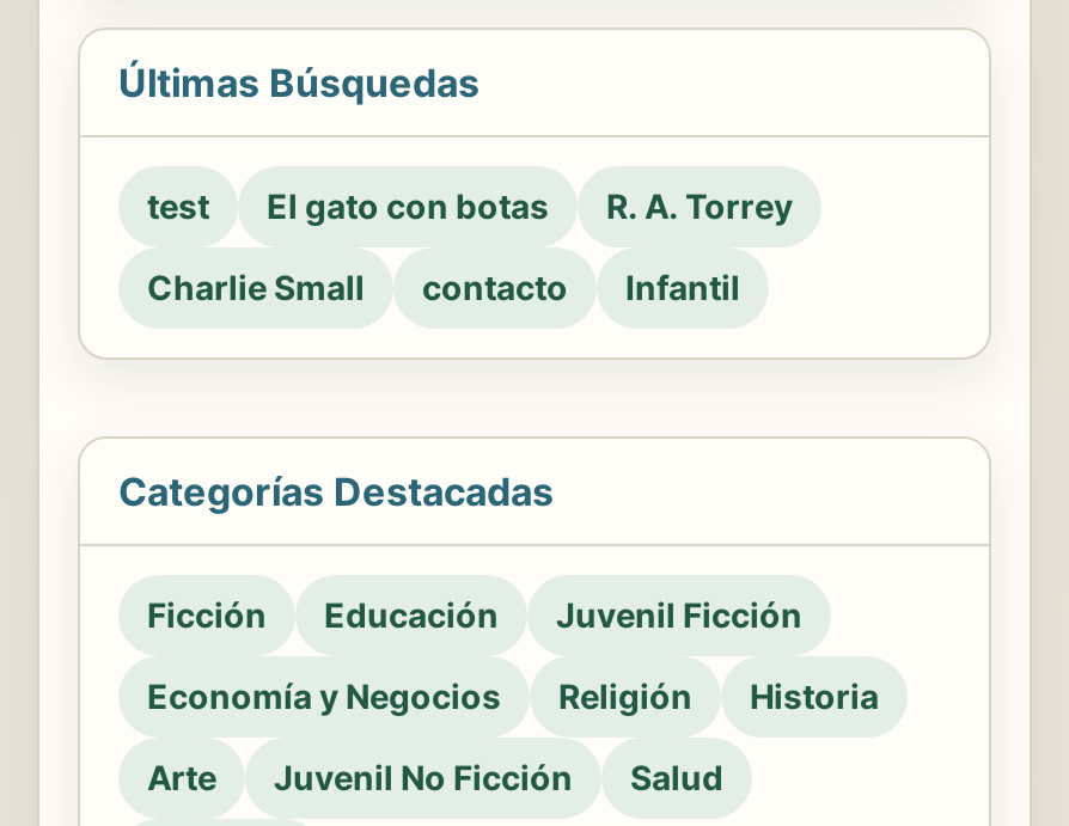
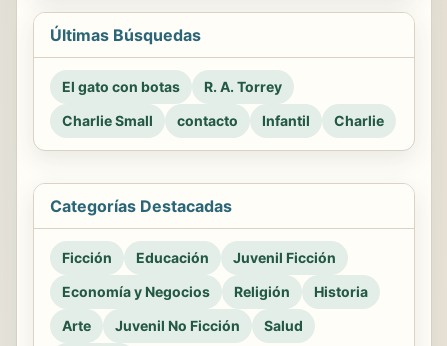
- test

+ Charlie
